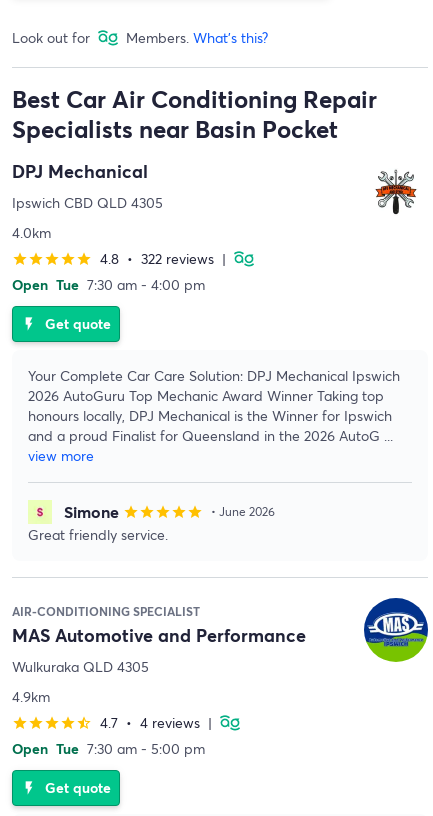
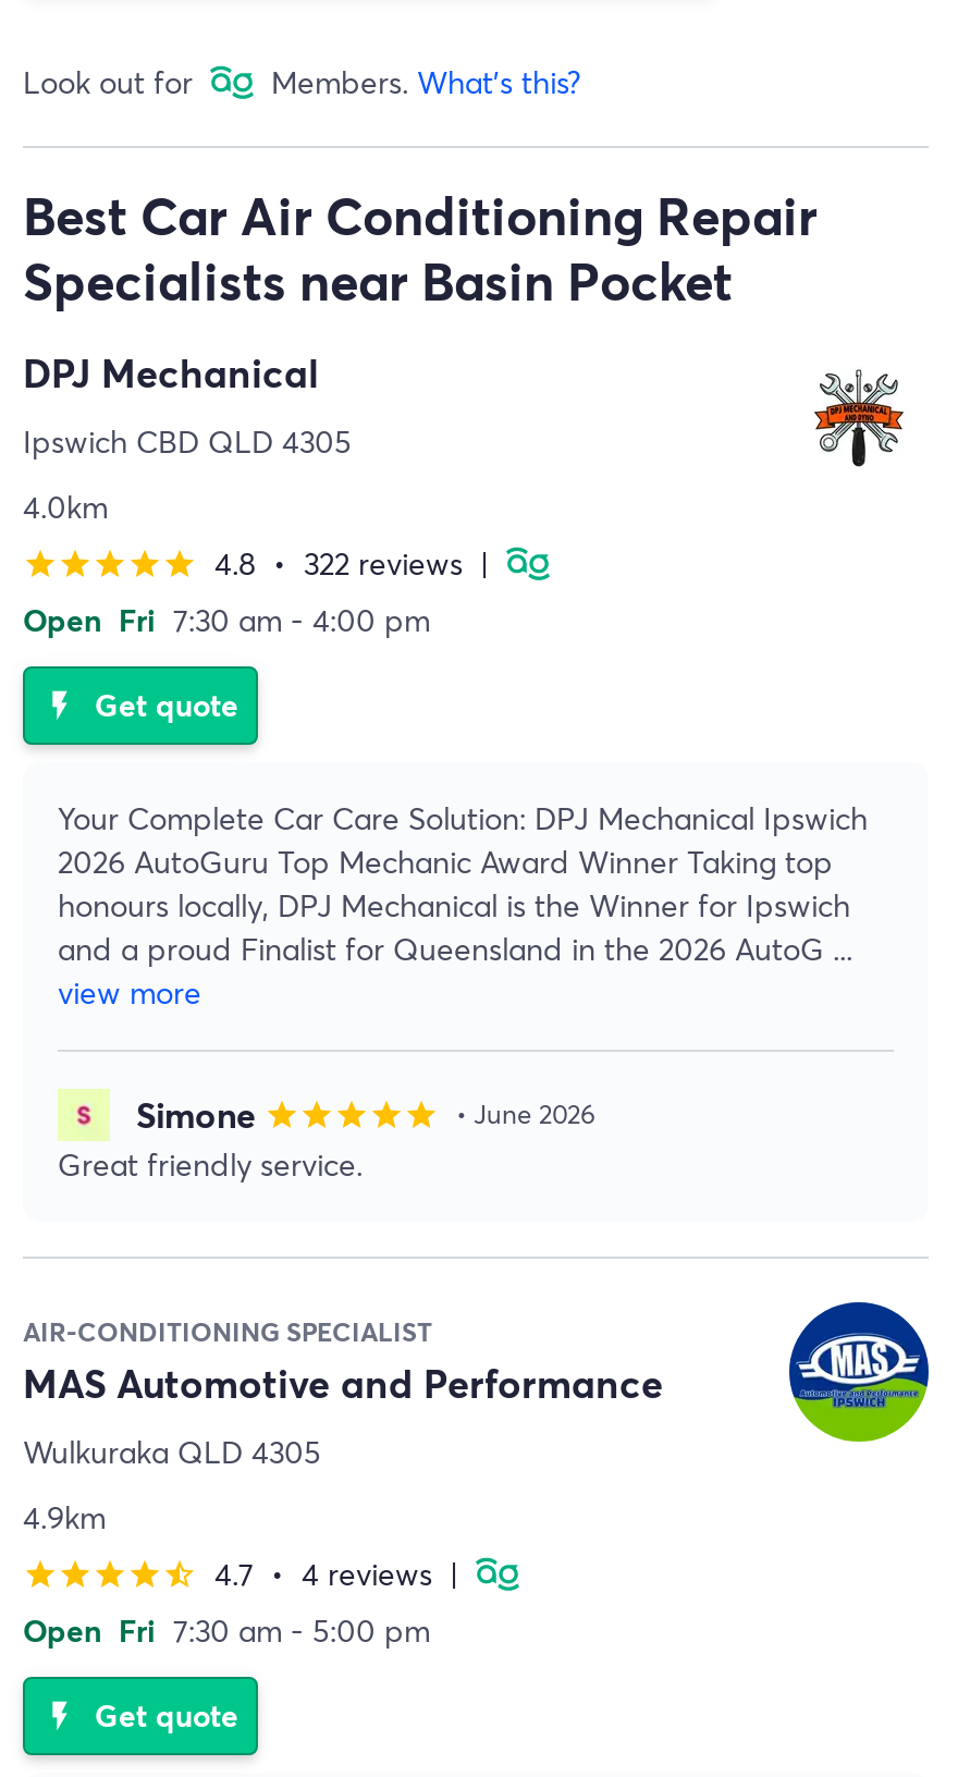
- Open Tue 7:30 am - 4:00 pm
+ Open Fri 7:30 am - 4:00 pm

- Open Tue 7:30 am - 5:00 pm
+ Open Fri 7:30 am - 5:00 pm
